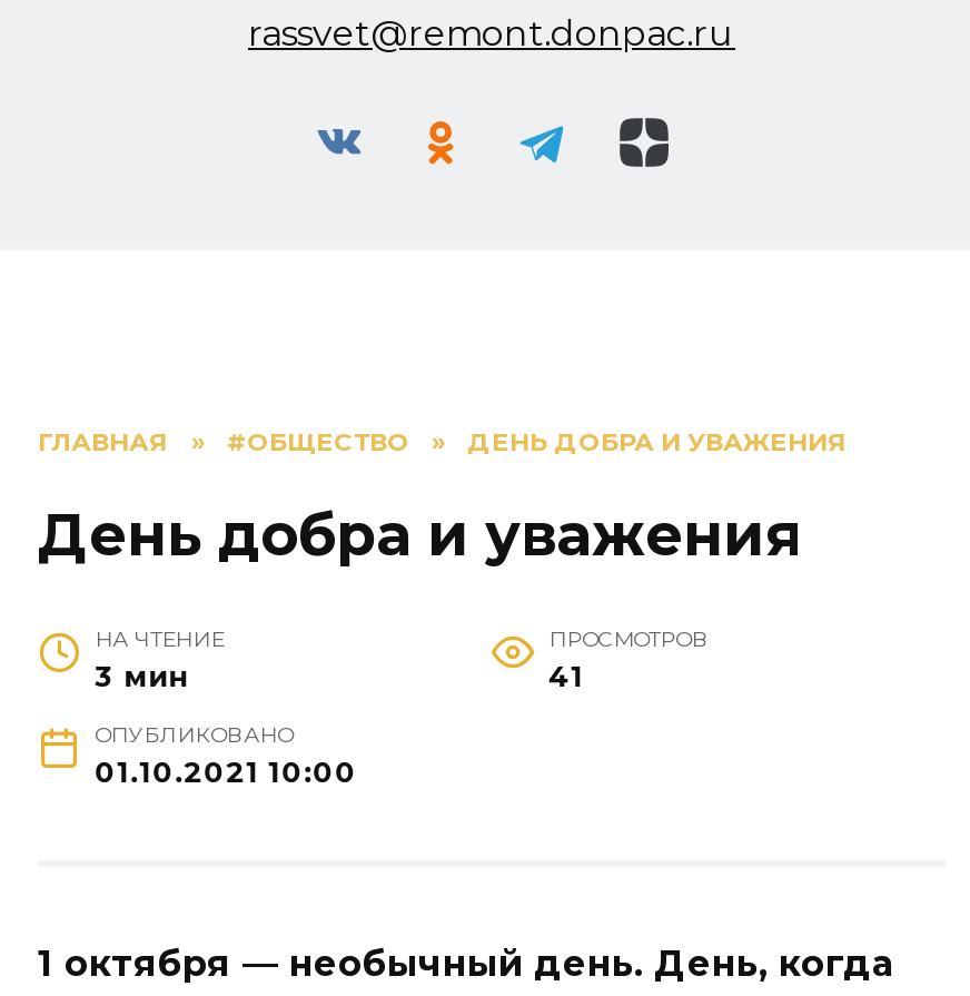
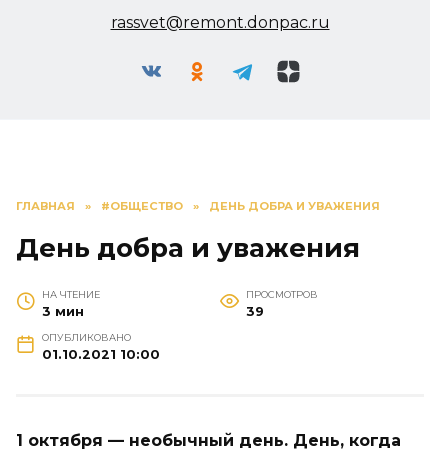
- 41
+ 39
